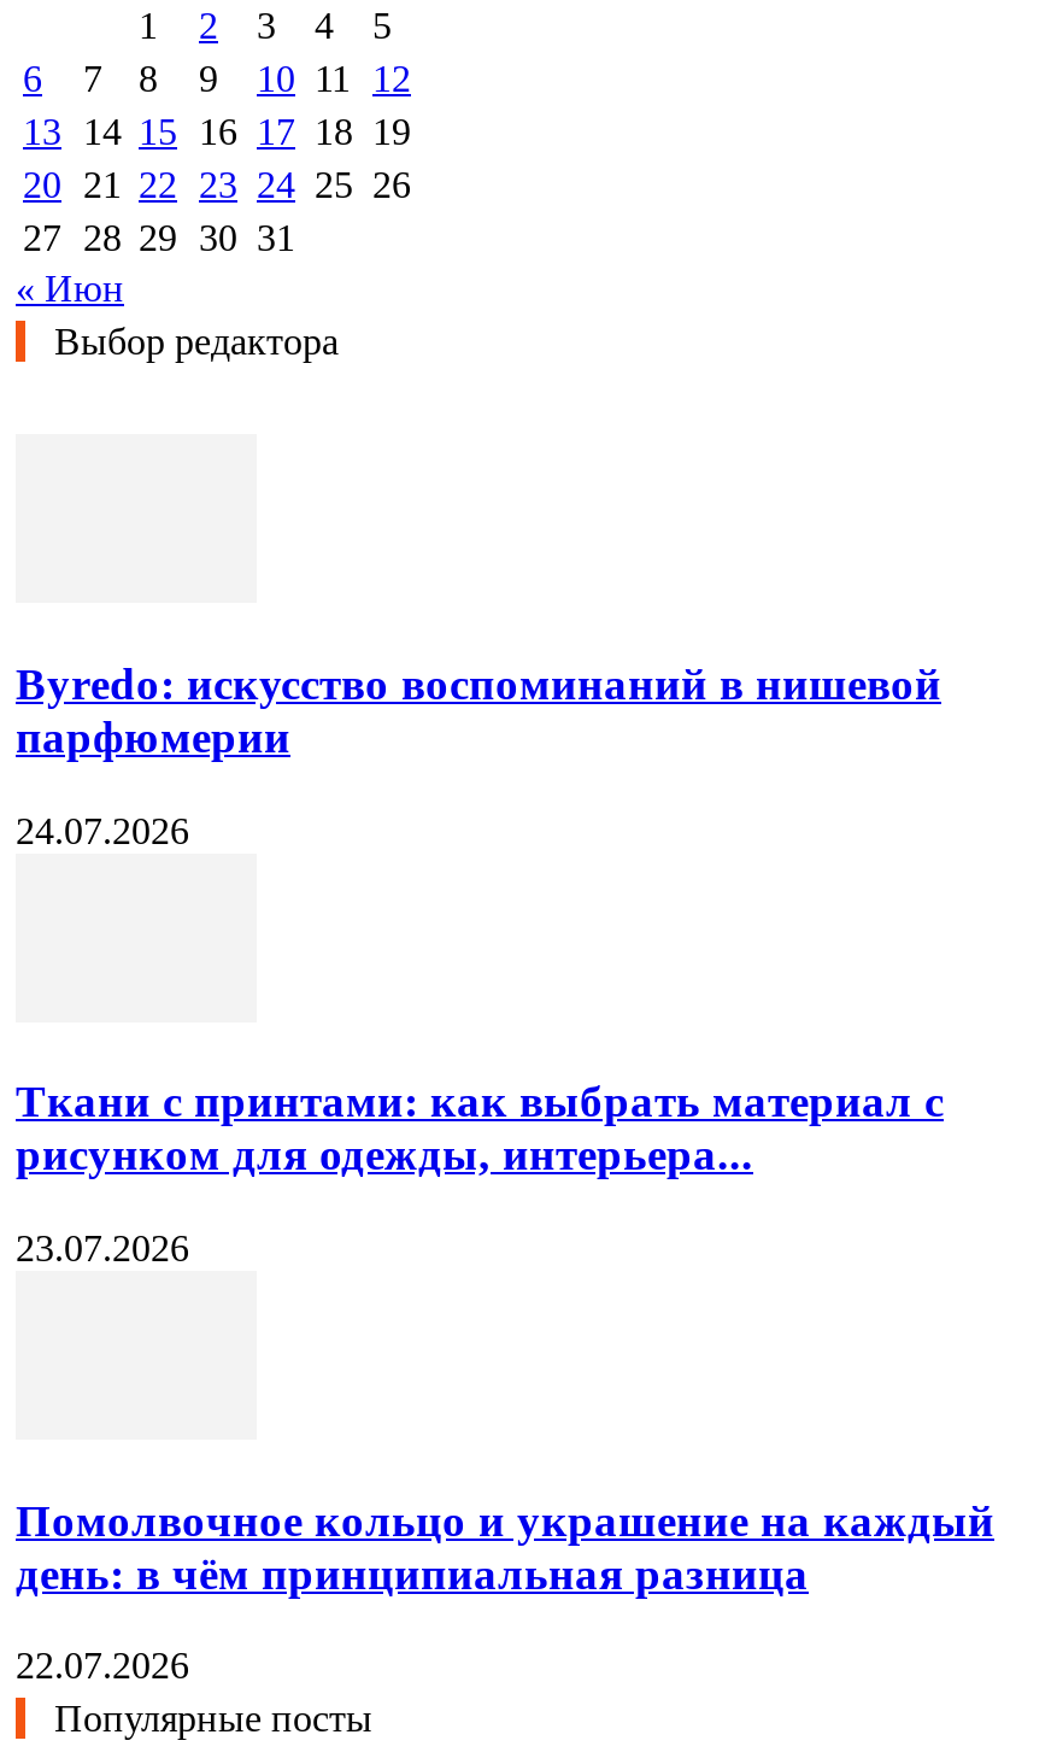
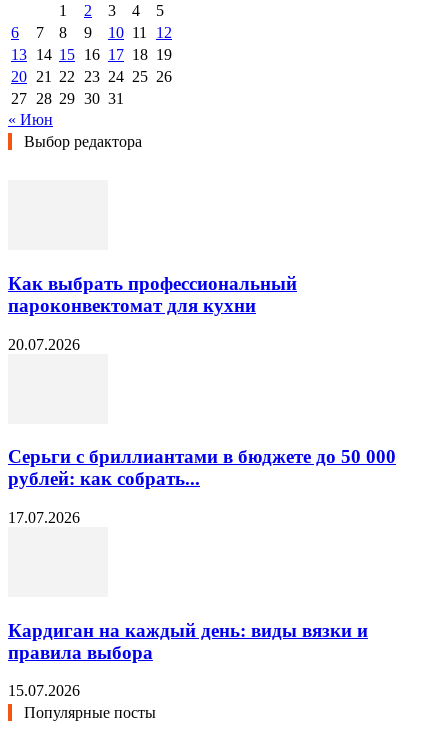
- Byredo: искусство воспоминаний в нишевой
- парфюмерии
+ Как выбрать профессиональный
+ пароконвектомат для кухни

- 24.07.2026
+ 20.07.2026

- Ткани с принтами: как выбрать материал с
- рисунком для одежды, интерьера...
+ Серьги с бриллиантами в бюджете до 50 000
+ рублей: как собрать...

- 23.07.2026
+ 17.07.2026

- Помолвочное кольцо и украшение на каждый
- день: в чём принципиальная разница
+ Кардиган на каждый день: виды вязки и
+ правила выбора

- 22.07.2026
+ 15.07.2026
